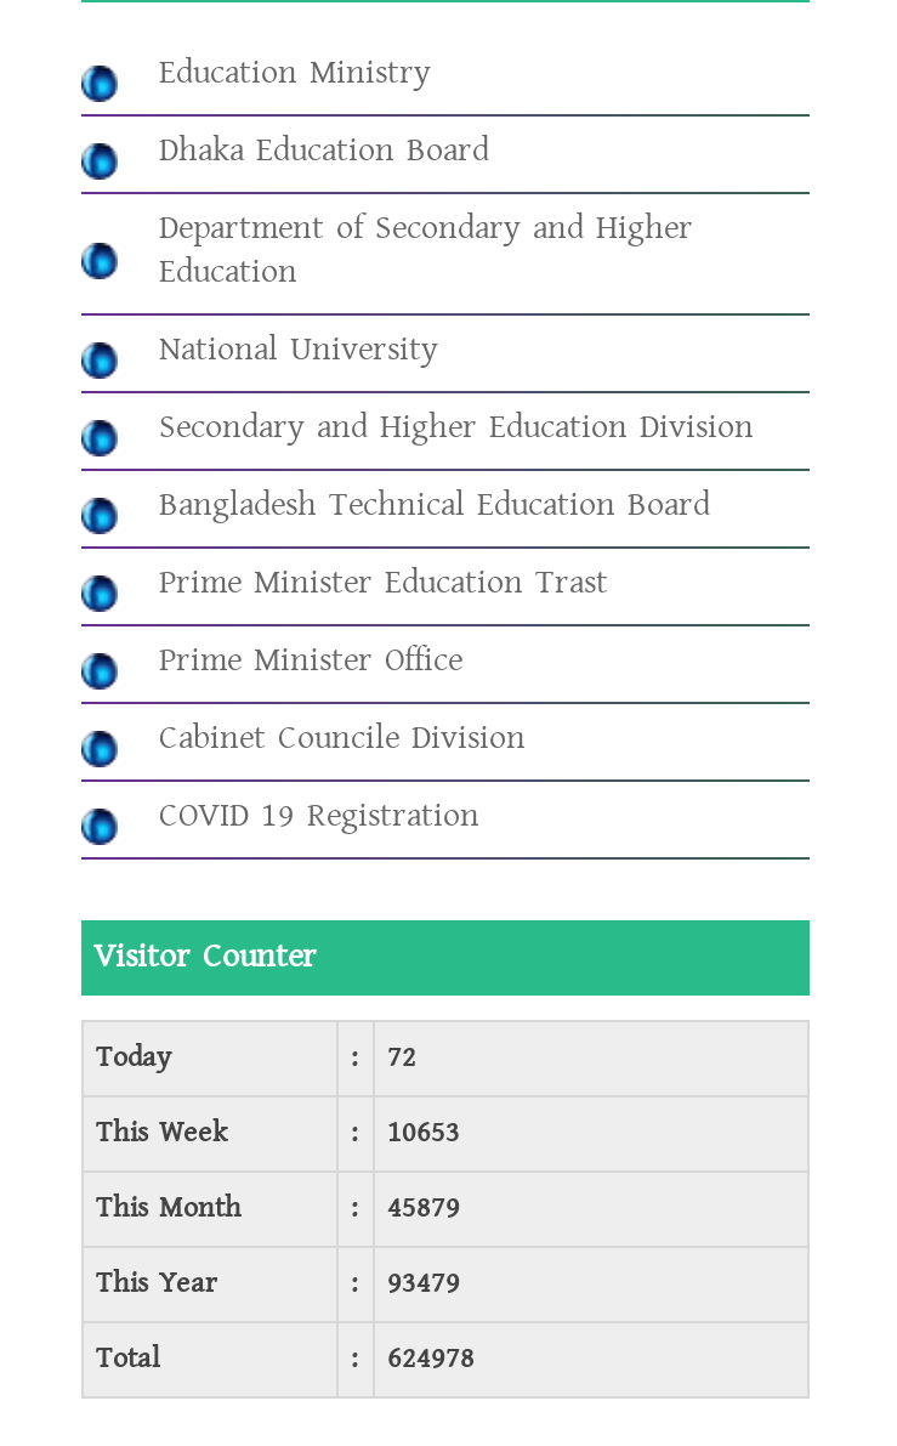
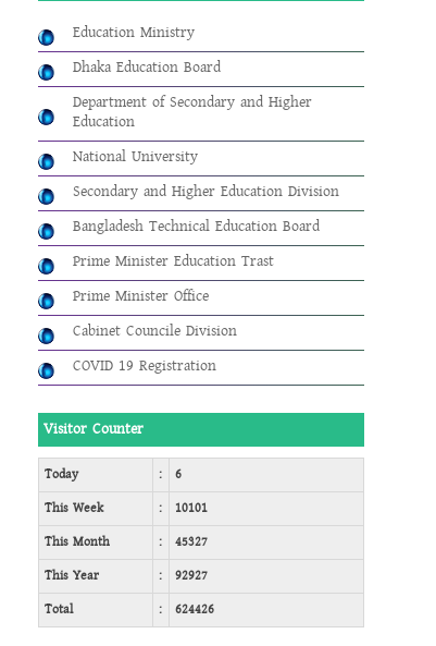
- 72
+ 6

- 10653
+ 10101

- 45879
+ 45327

- 93479
+ 92927

- 624978
+ 624426
